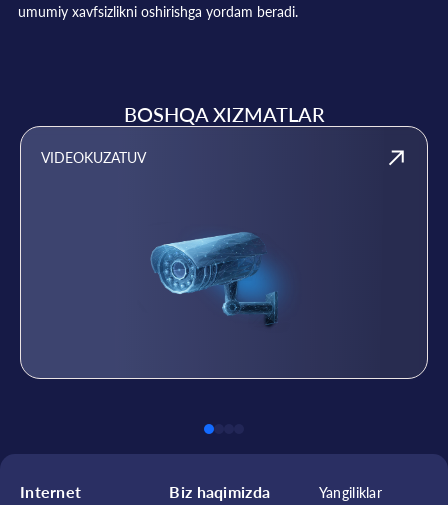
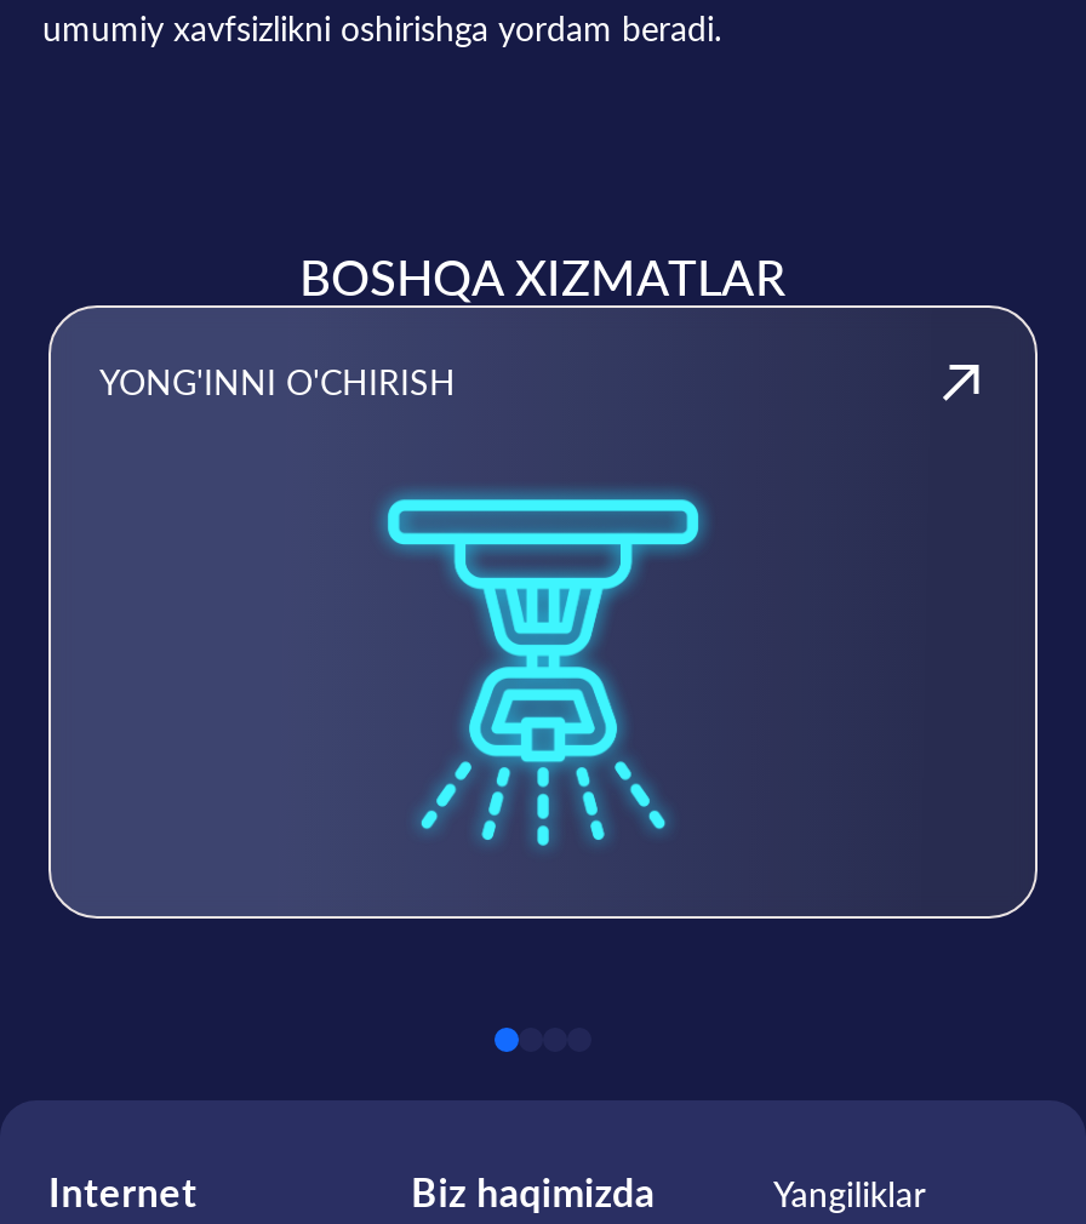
- VIDEOKUZATUV
+ YONG'INNI O'CHIRISH

- [image]
+ [image]
